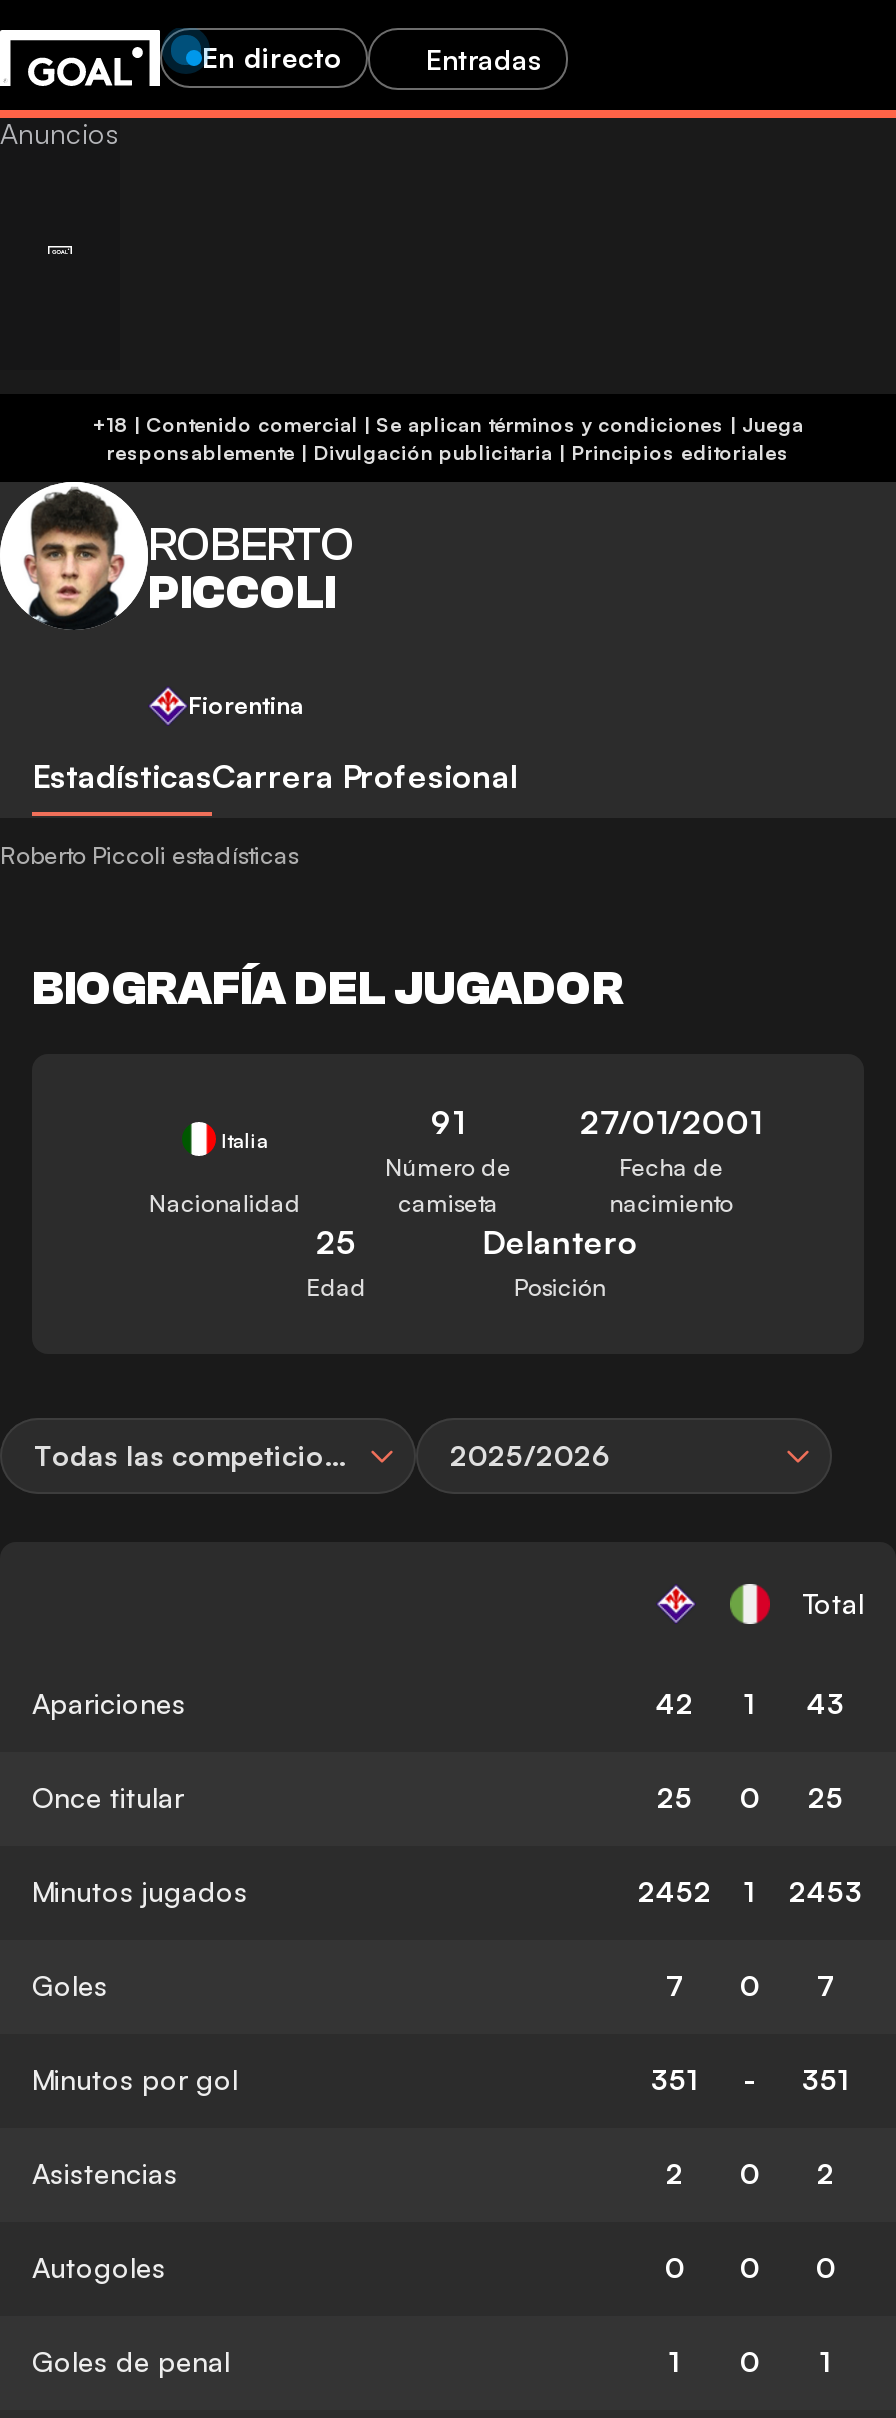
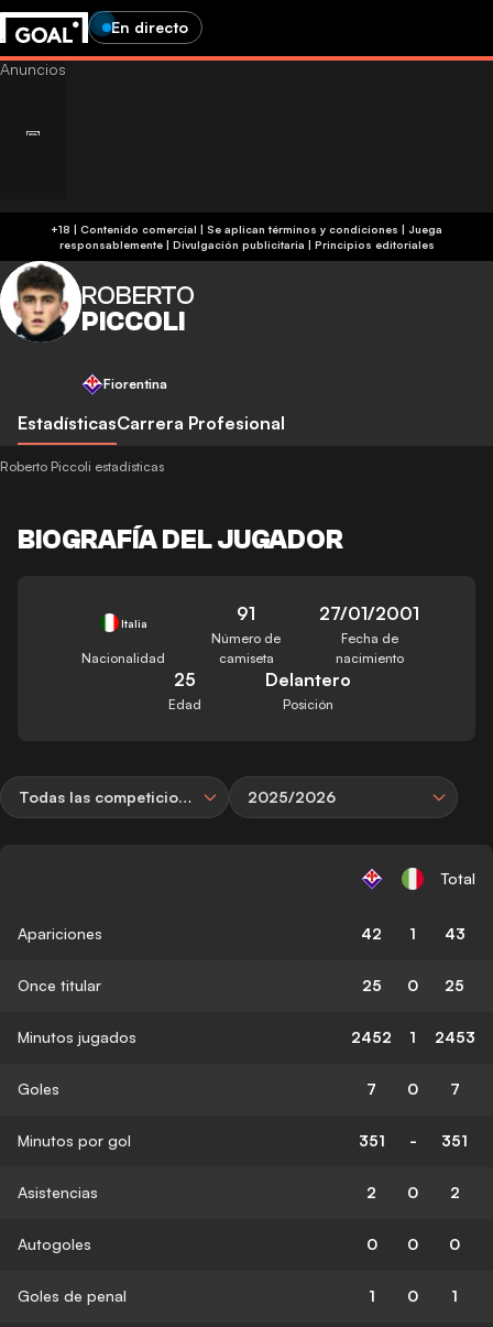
- Entradas
